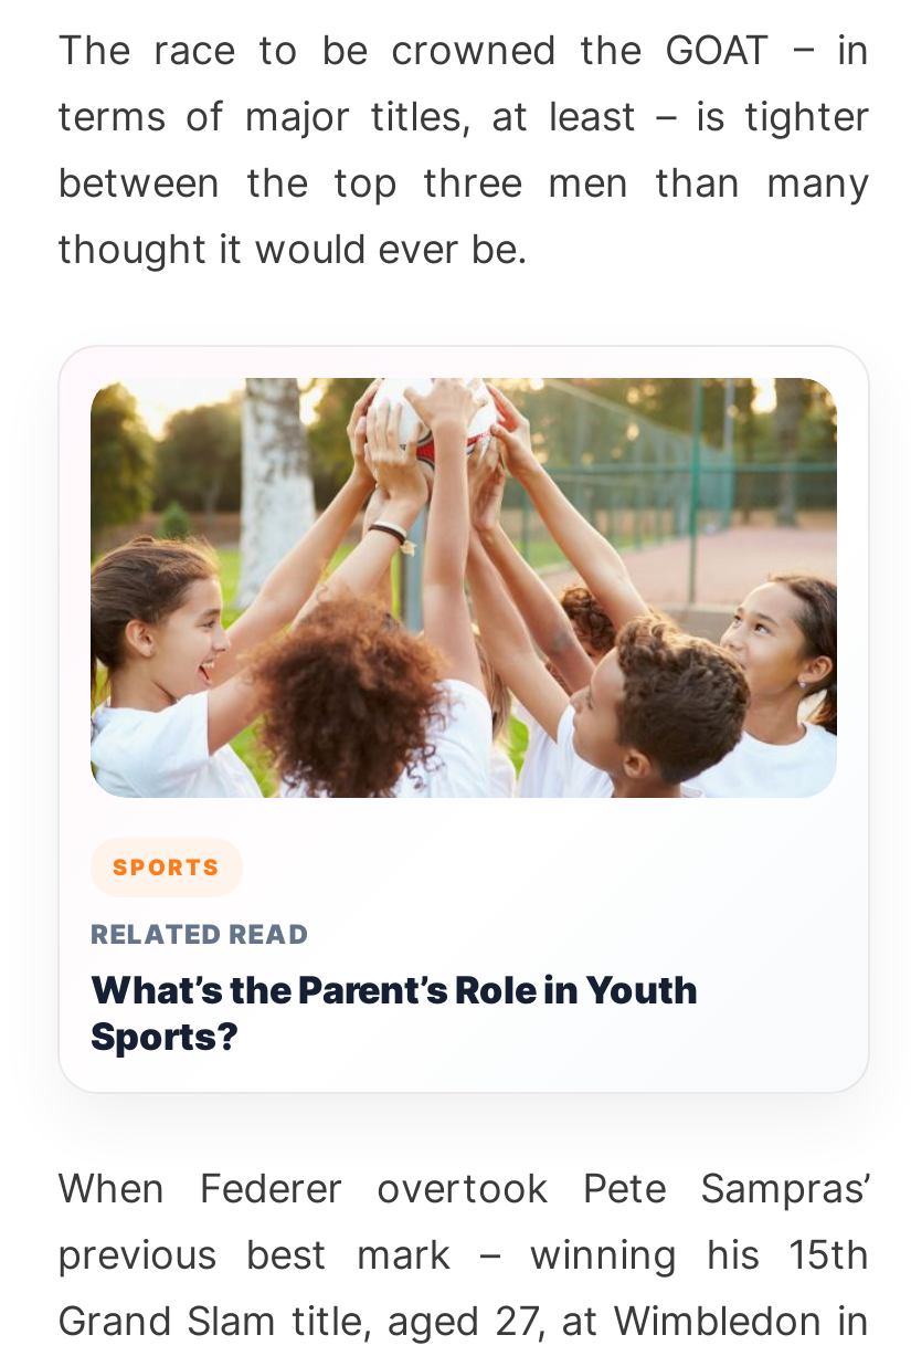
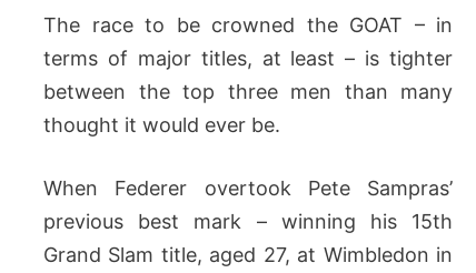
- [image]
- SPORTS
- RELATED READ
- What’s the Parent’s Role in Youth
- Sports?
